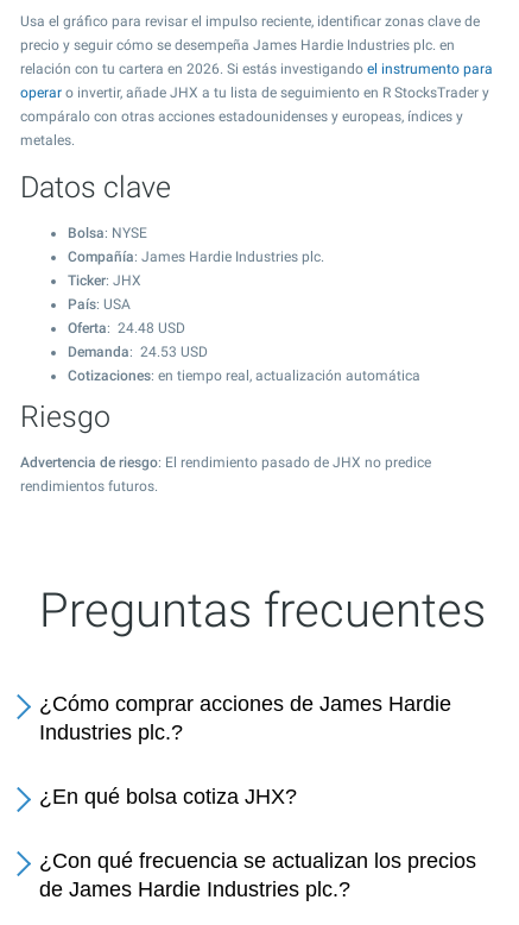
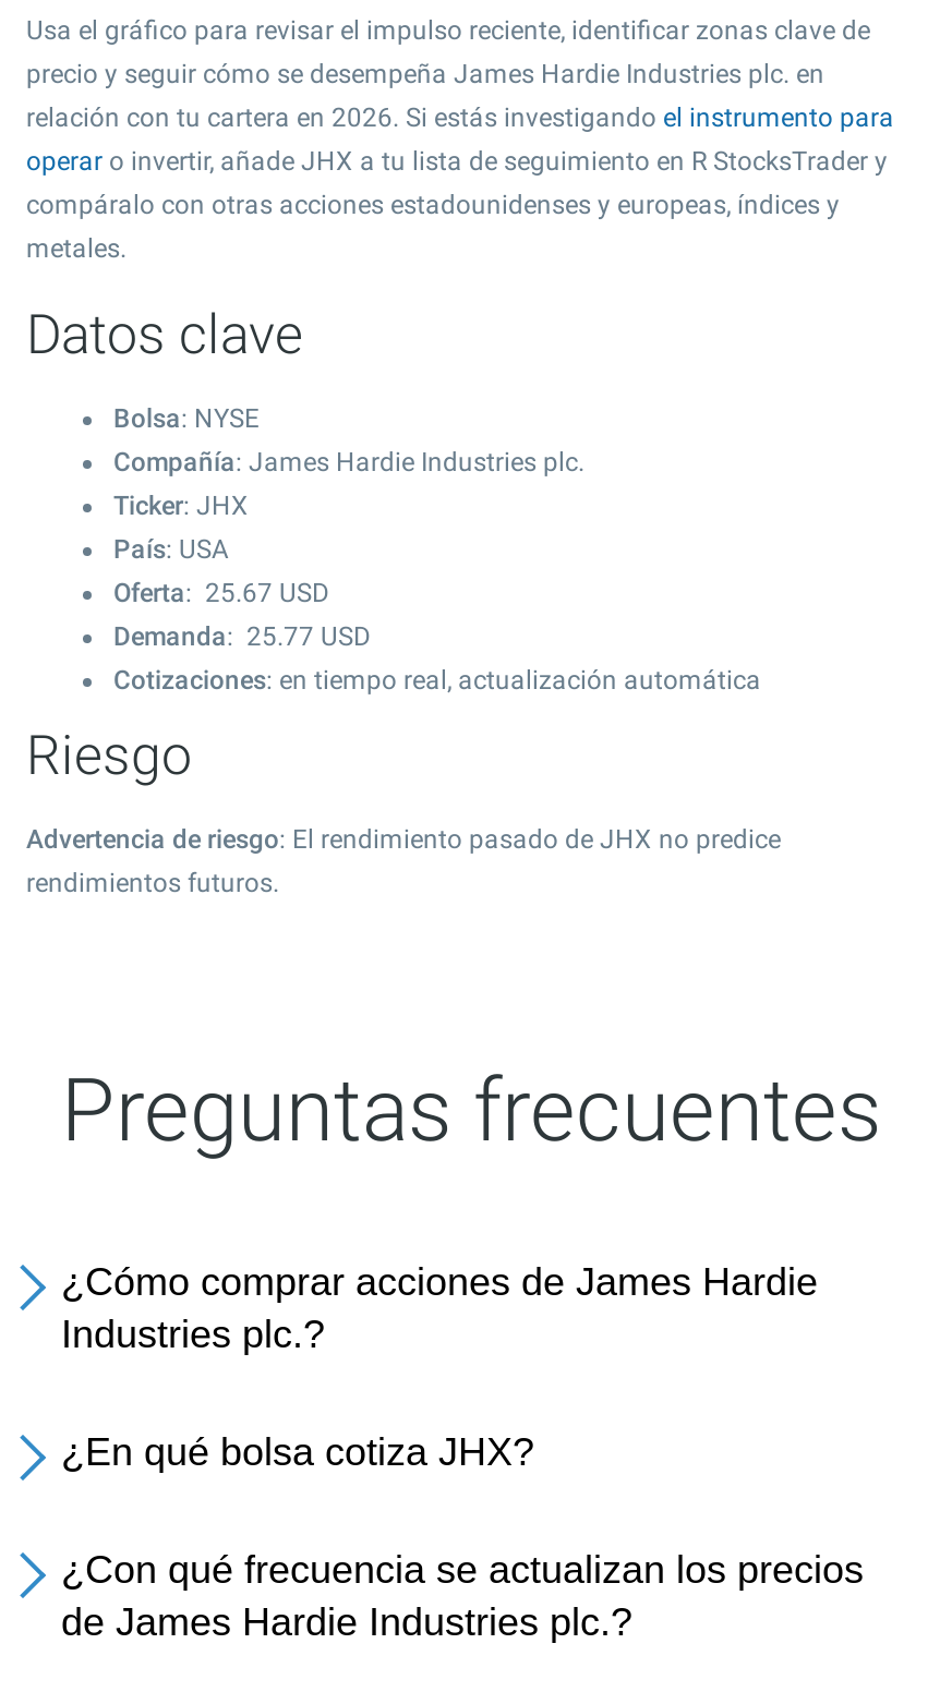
- Oferta: 24.48 USD
+ Oferta: 25.67 USD

- Demanda: 24.53 USD
+ Demanda: 25.77 USD
